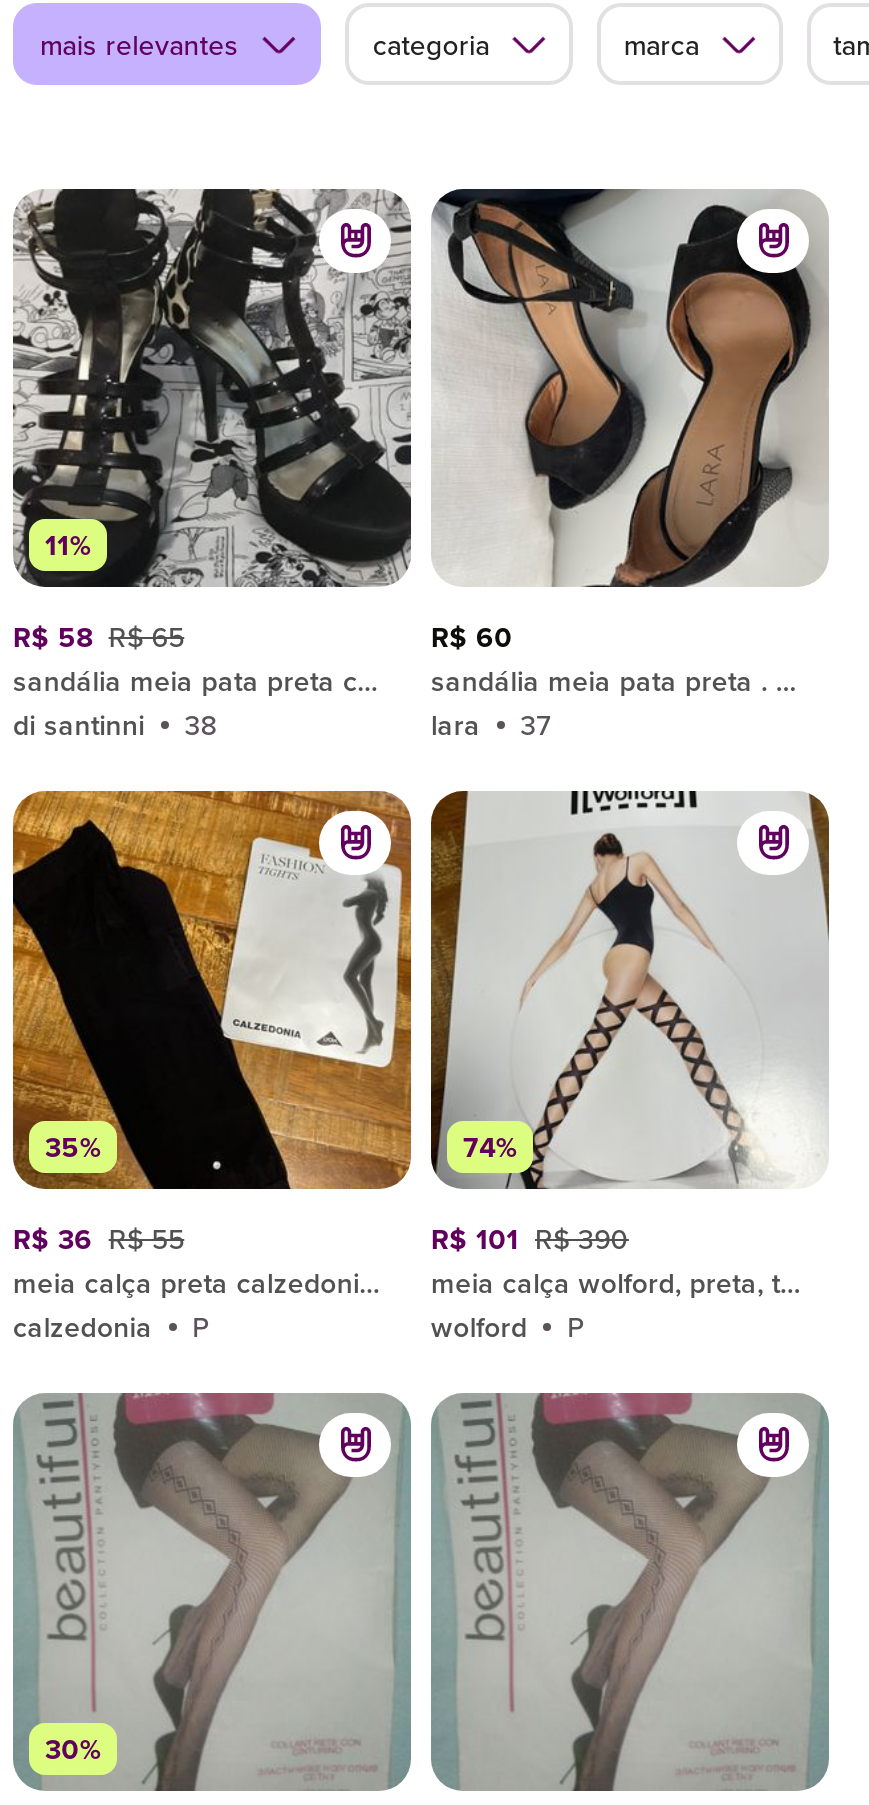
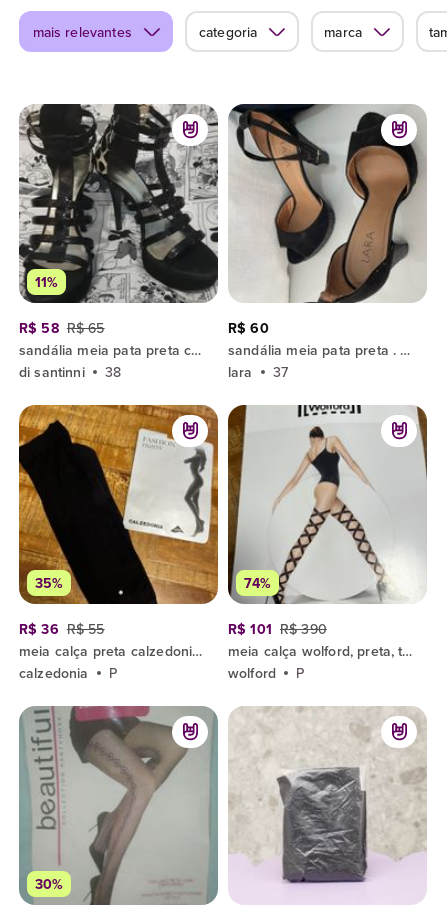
- [image]
+ [image]
